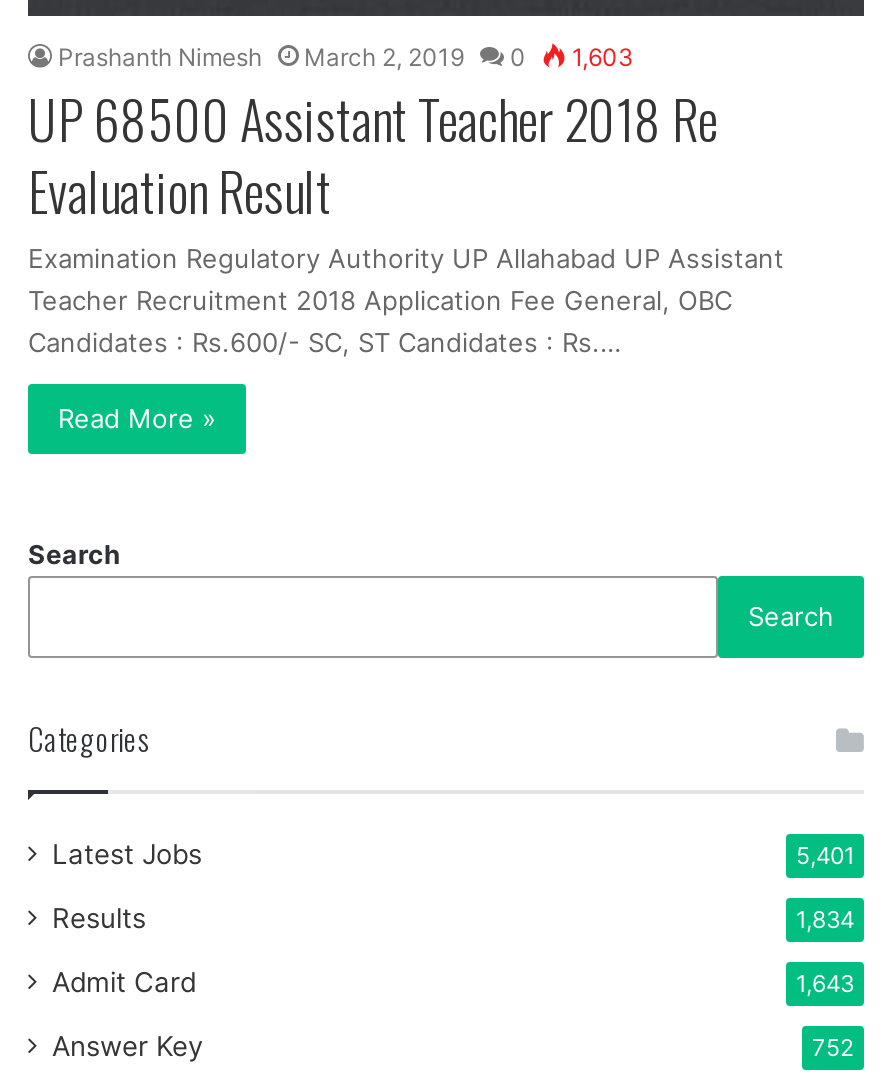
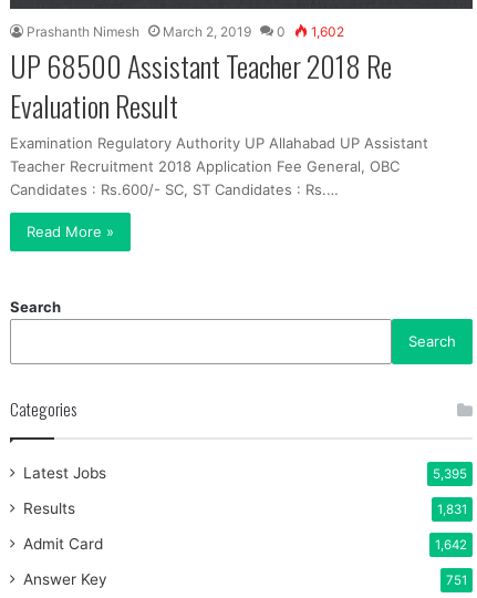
- Prashanth Nimesh March 2, 2019 0 1,603
+ Prashanth Nimesh March 2, 2019 0 1,602

- 5,401
+ 5,395

- 1,834
+ 1,831

- 1,643
+ 1,642

- 752
+ 751
